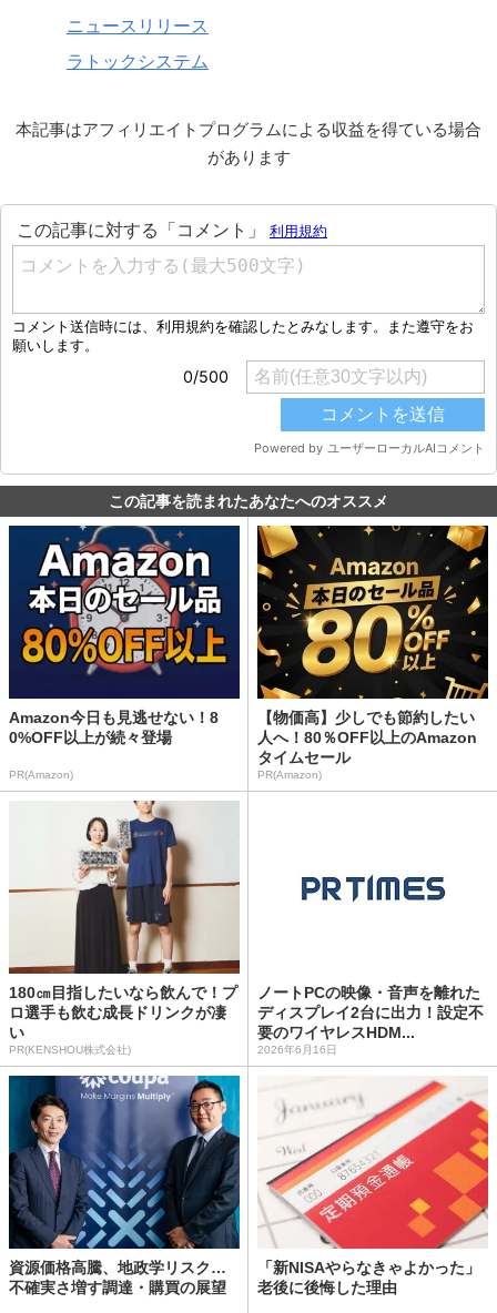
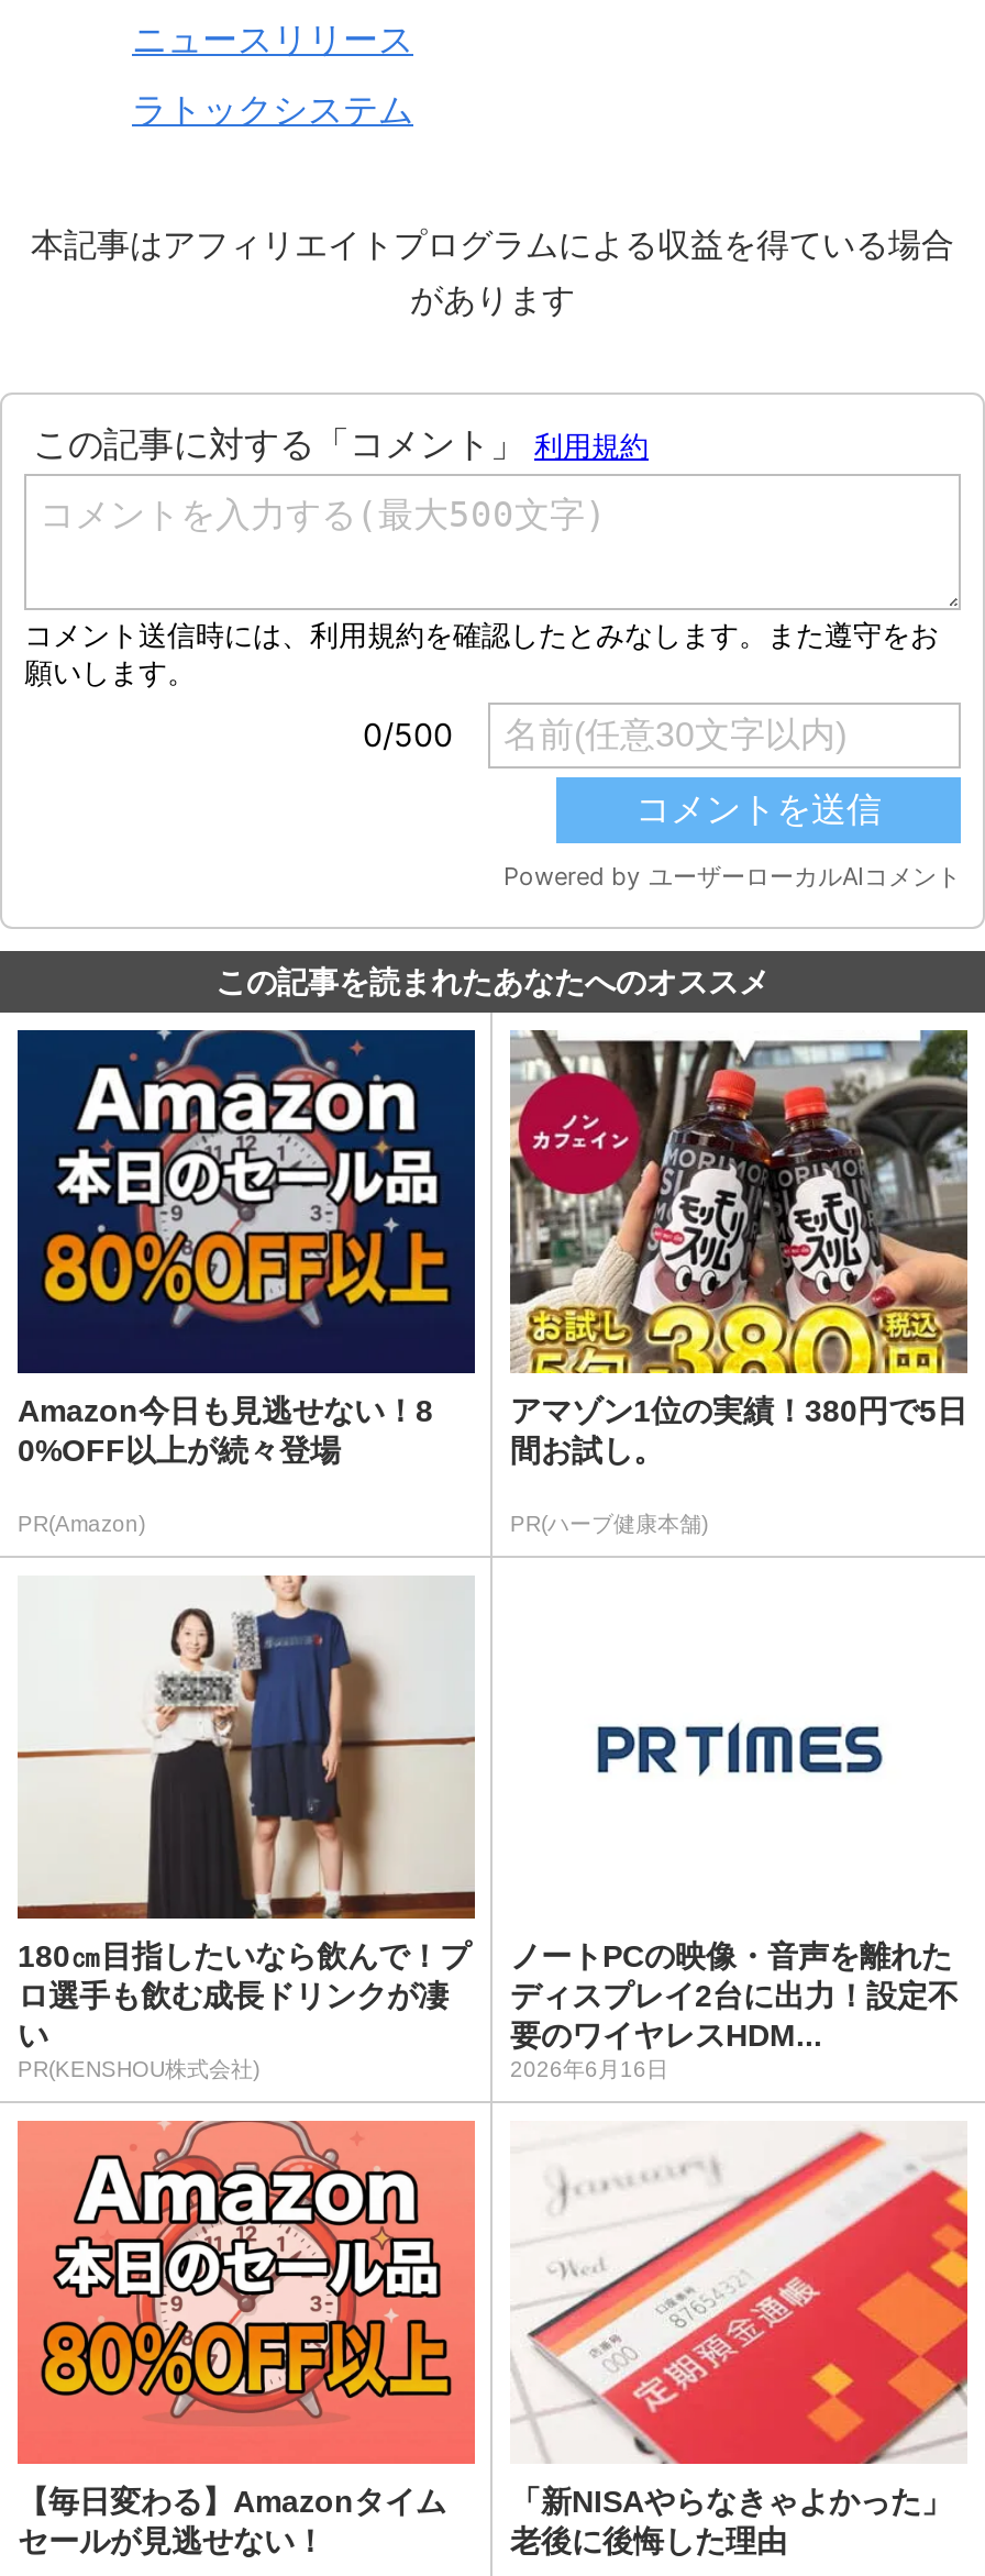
- [image]
- 【物価高】少しでも節約したい
- 人へ！80％OFF以上のAmazon
- タイムセール
- PR(Amazon)
+ [image]
+ アマゾン1位の実績！380円で5日
+ 間お試し。
+ PR(ハーブ健康本舗)

- [image]
- 資源価格高騰、地政学リスク…
- 不確実さ増す調達・購買の展望
+ [image]
+ 【毎日変わる】Amazonタイム
+ セールが見逃せない！
